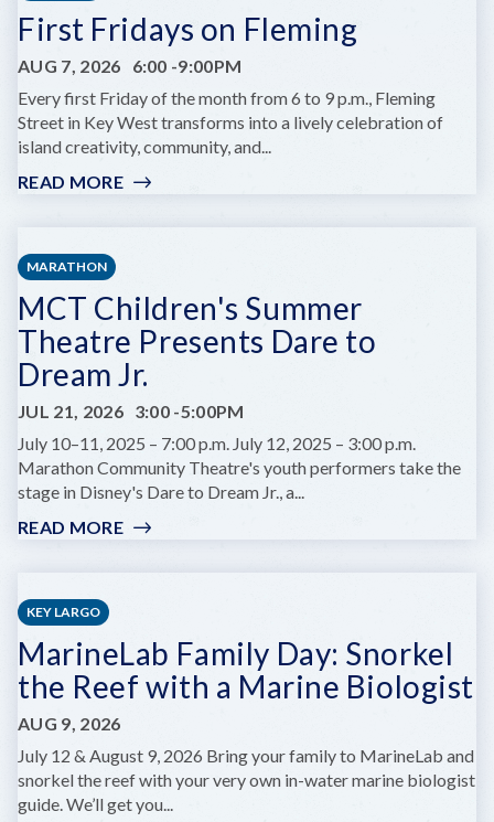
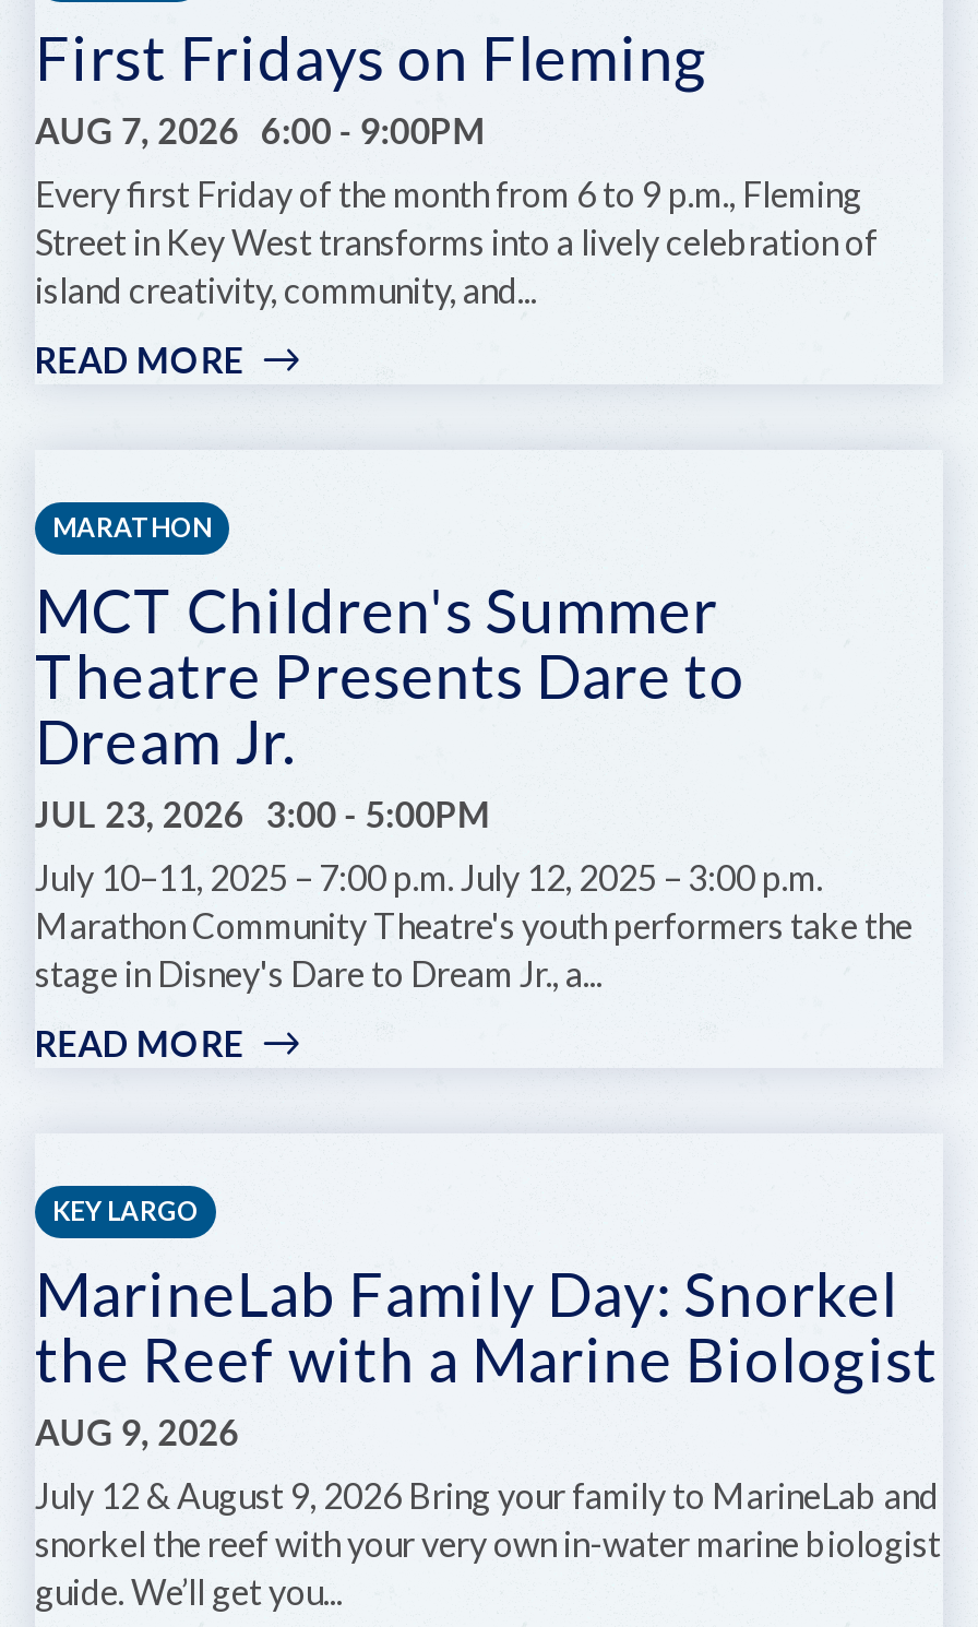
- JUL 21, 2026 3:00 -5:00PM
+ JUL 23, 2026 3:00 - 5:00PM
